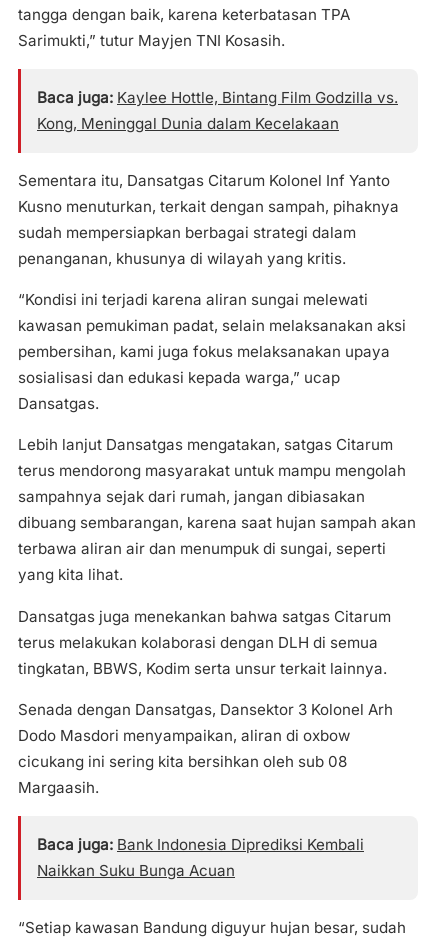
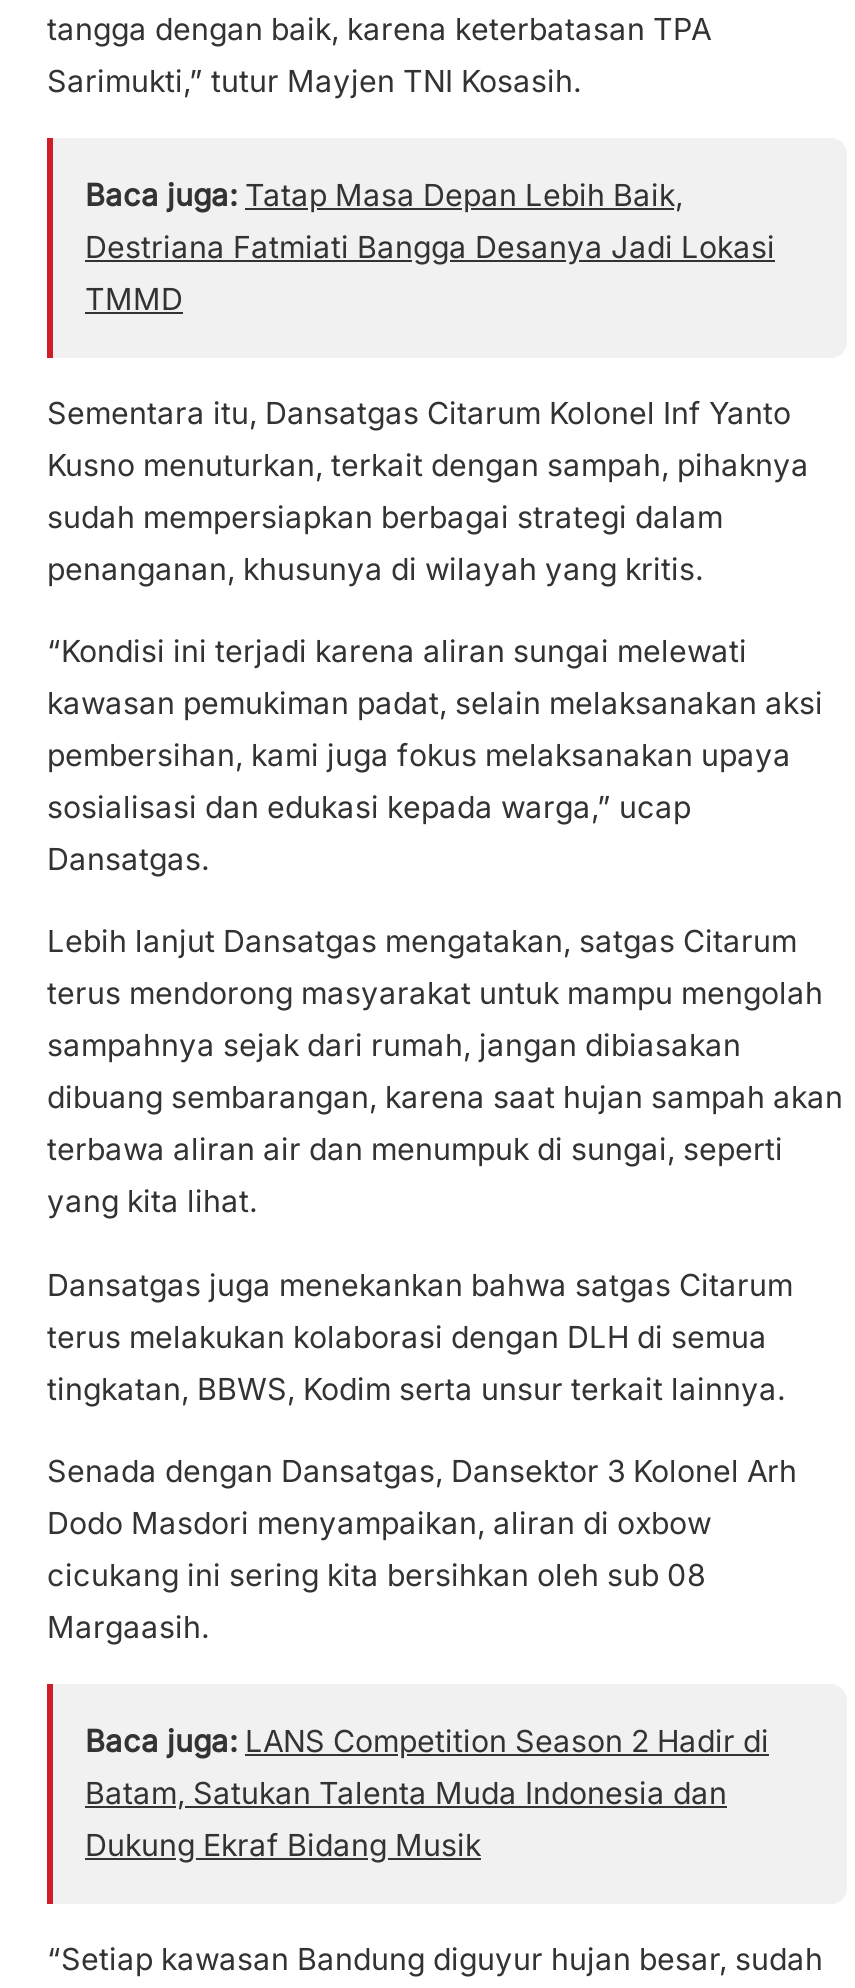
- Baca juga: Kaylee Hottle, Bintang Film Godzilla vs.
- Kong, Meninggal Dunia dalam Kecelakaan
+ Baca juga: Tatap Masa Depan Lebih Baik,
+ Destriana Fatmiati Bangga Desanya Jadi Lokasi
+ TMMD

- Baca juga: Bank Indonesia Diprediksi Kembali
- Naikkan Suku Bunga Acuan
+ Baca juga: LANS Competition Season 2 Hadir di
+ Batam, Satukan Talenta Muda Indonesia dan
+ Dukung Ekraf Bidang Musik
